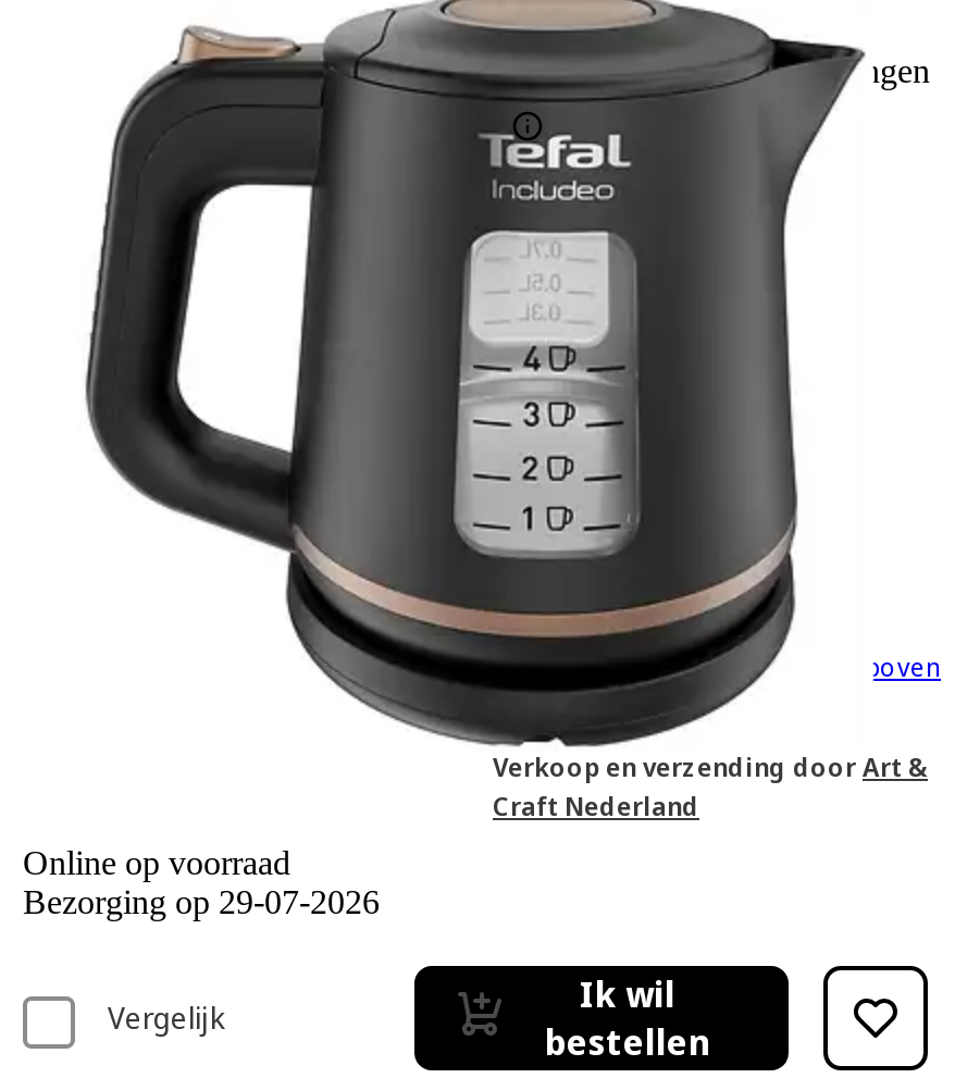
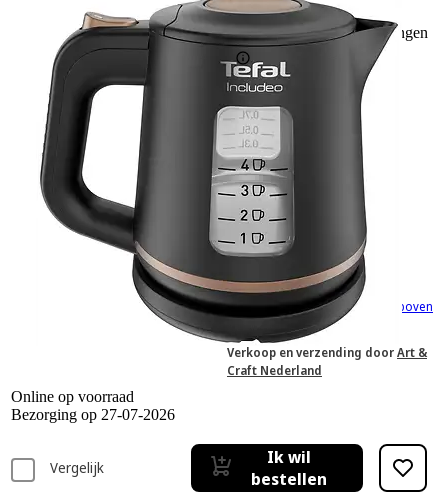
- Bezorging op 29-07-2026
+ Bezorging op 27-07-2026
